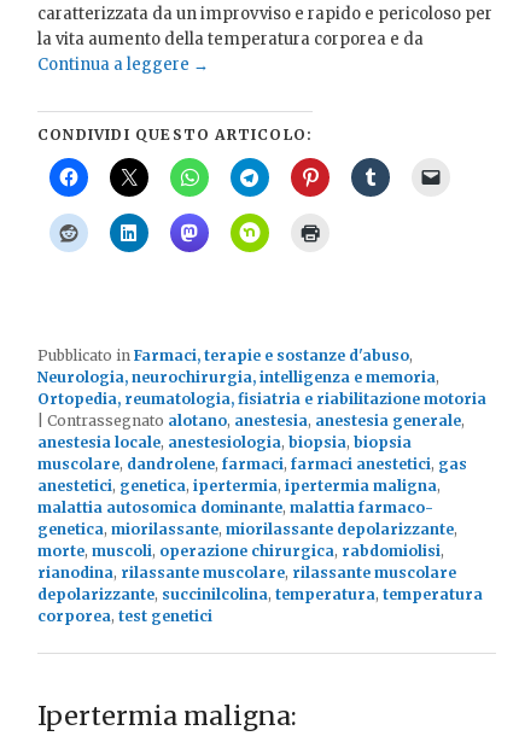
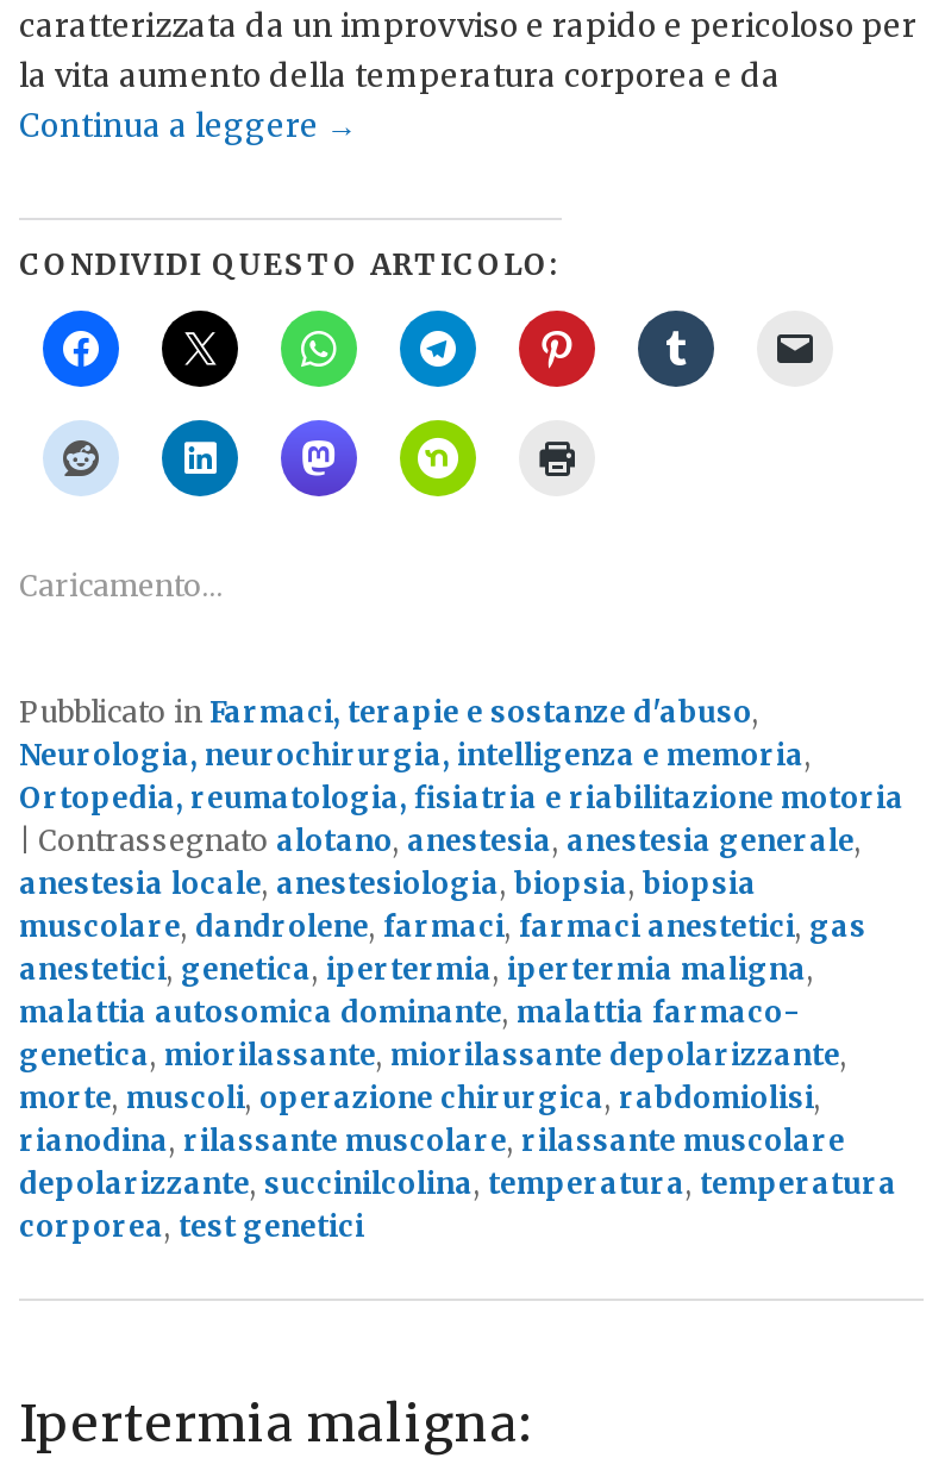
+ Caricamento...
